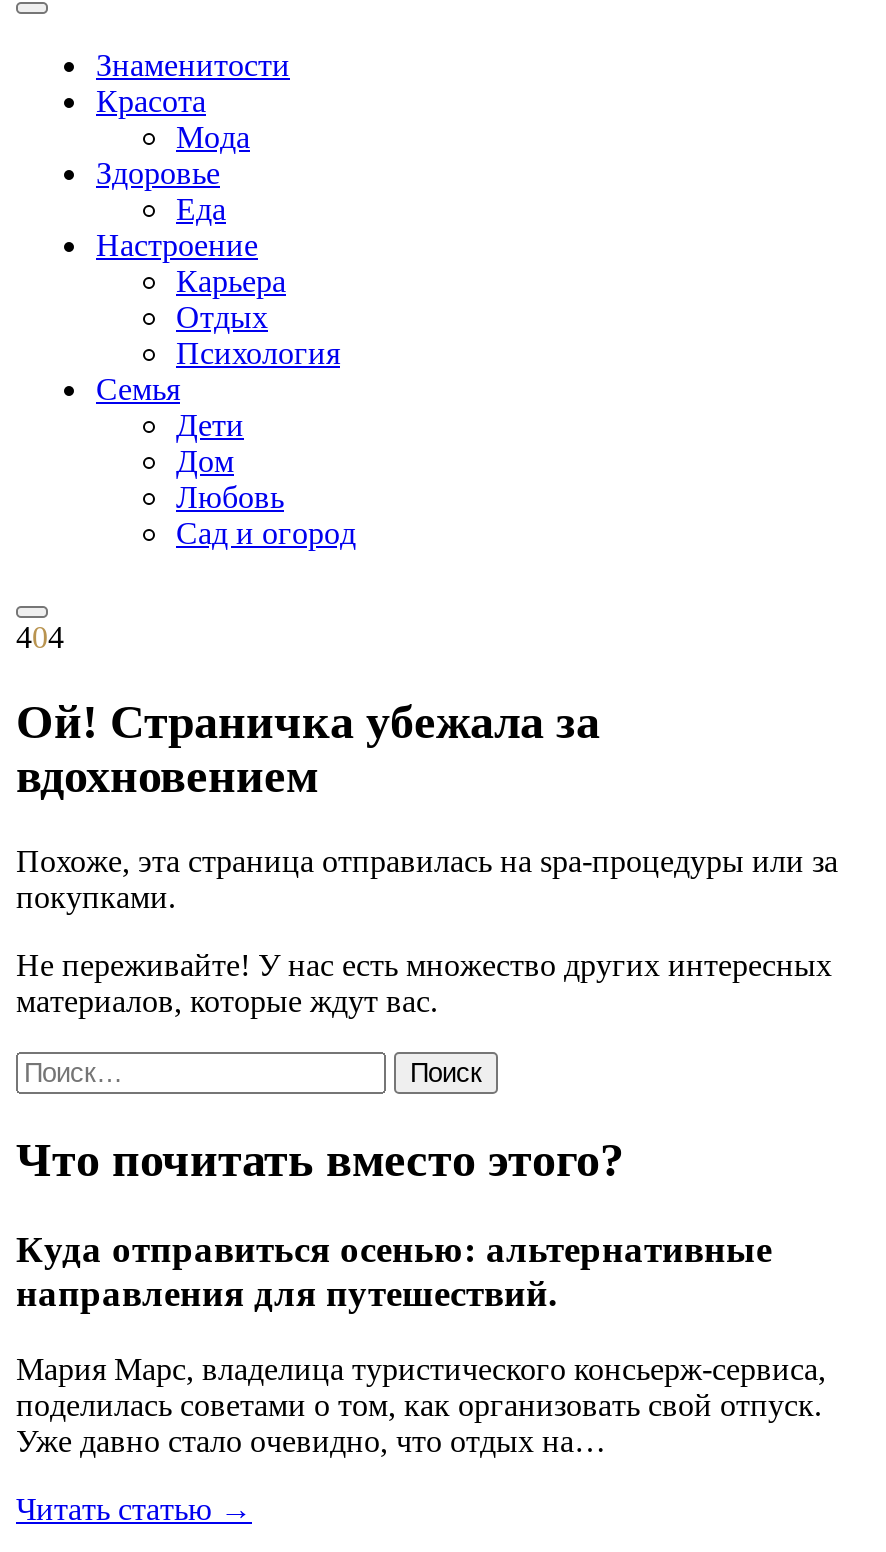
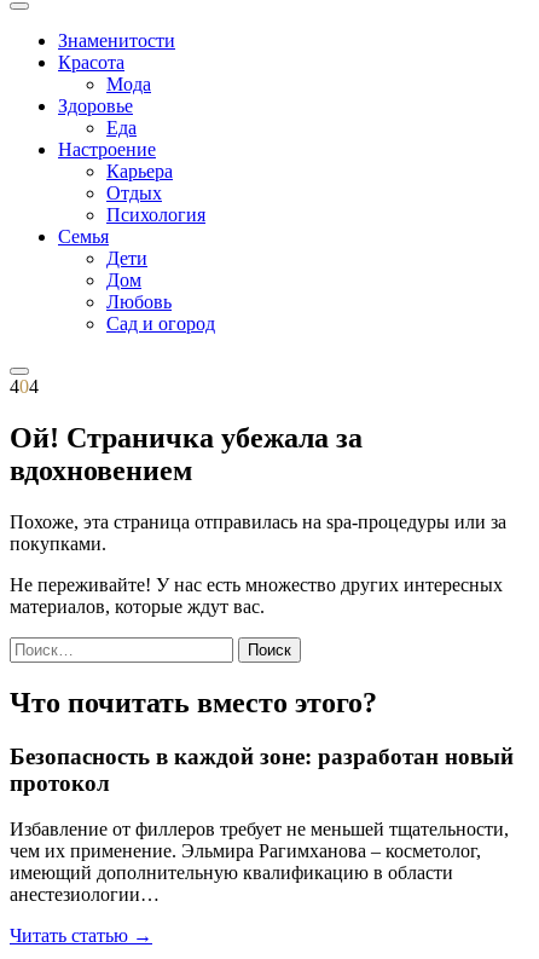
- Куда отправиться осенью: альтернативные
- направления для путешествий.
+ Безопасность в каждой зоне: разработан новый
+ протокол

- Мария Марс, владелица туристического консьерж-сервиса,
- поделилась советами о том, как организовать свой отпуск.
- Уже давно стало очевидно, что отдых на…
+ Избавление от филлеров требует не меньшей тщательности,
+ чем их применение. Эльмира Рагимханова – косметолог,
+ имеющий дополнительную квалификацию в области
+ анестезиологии…
